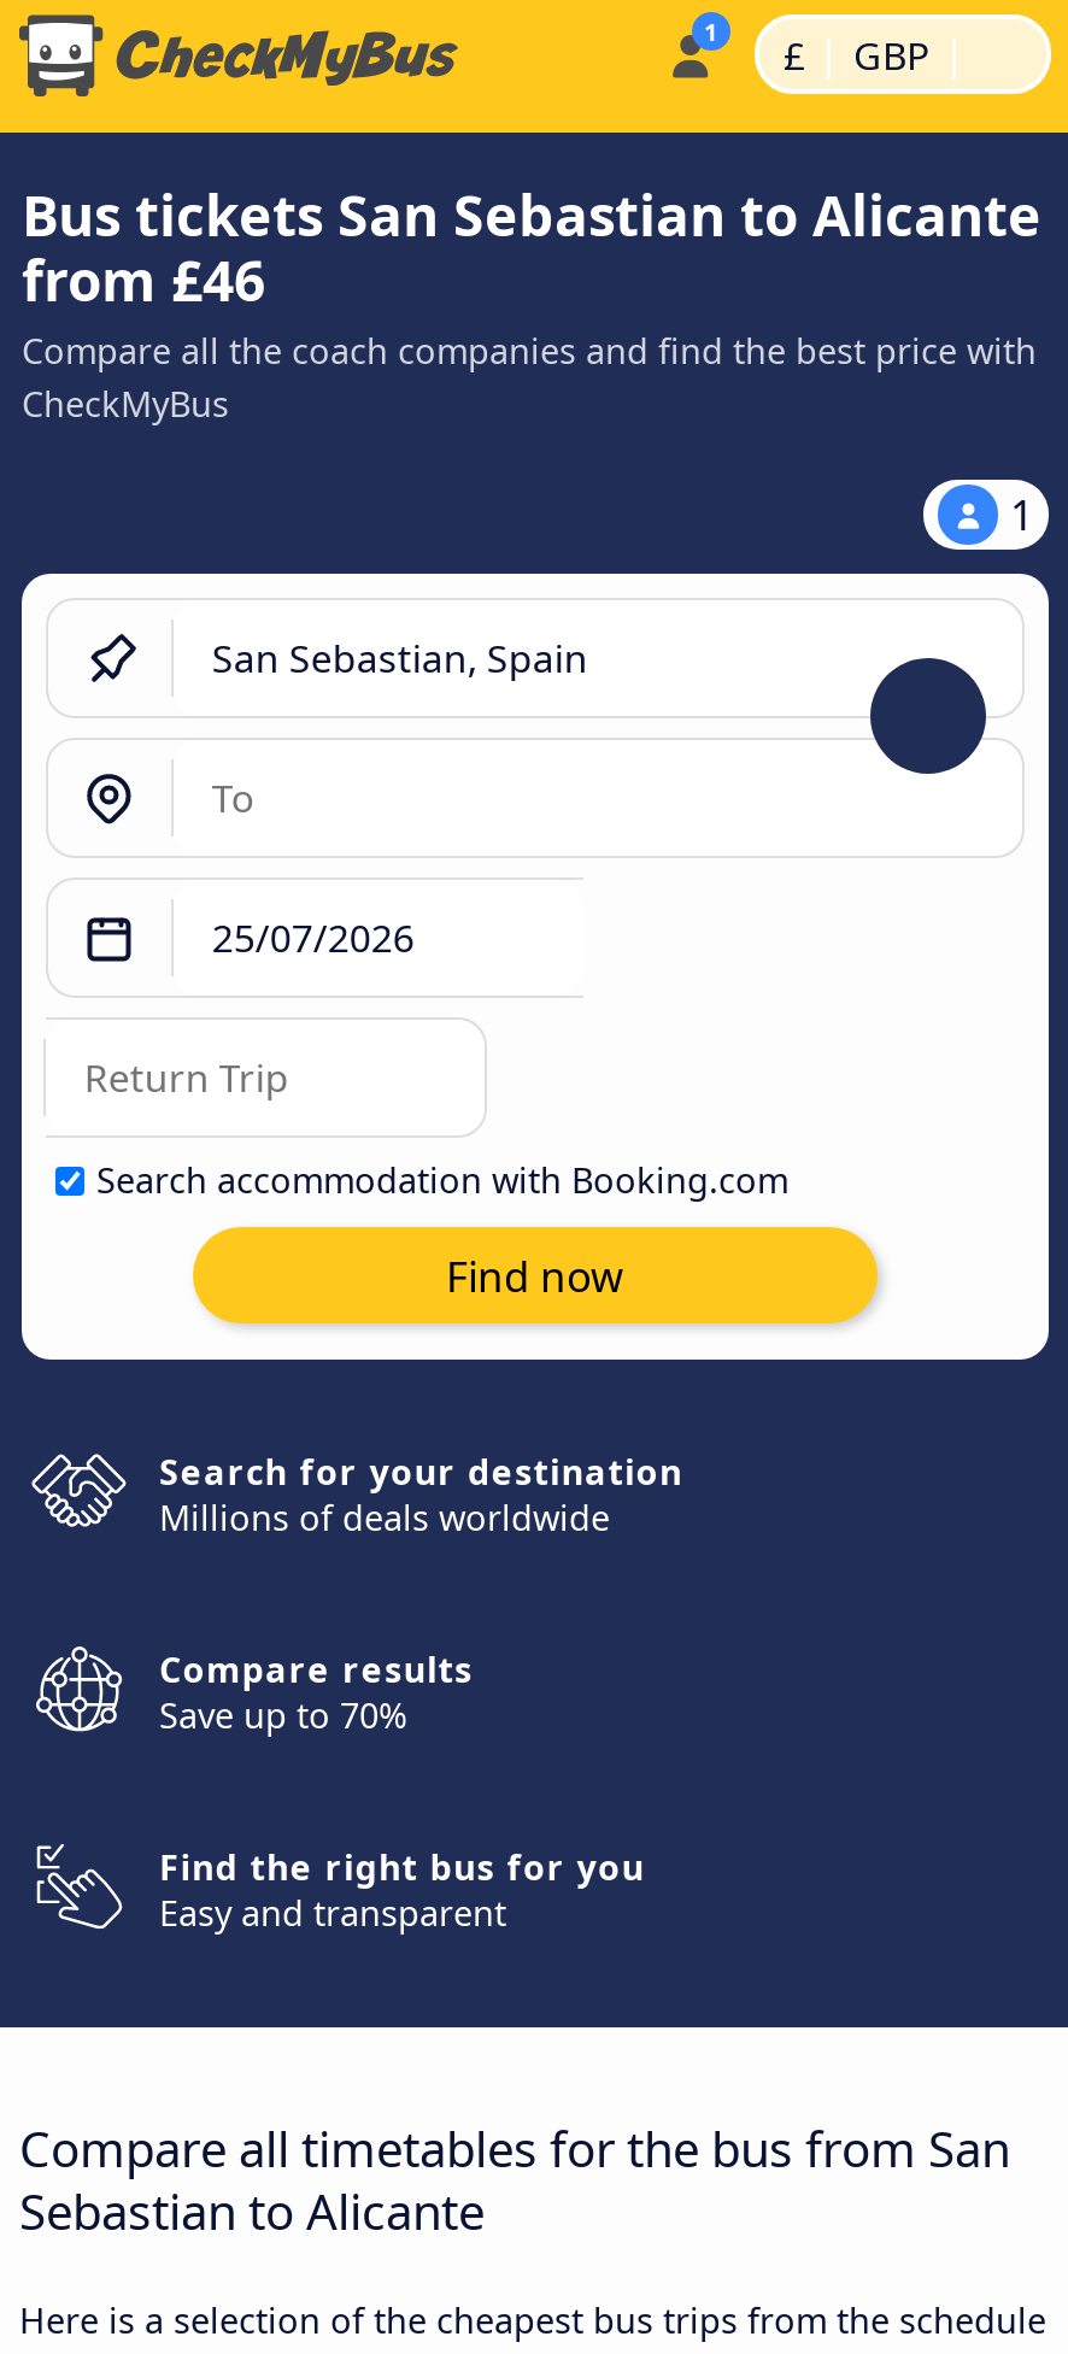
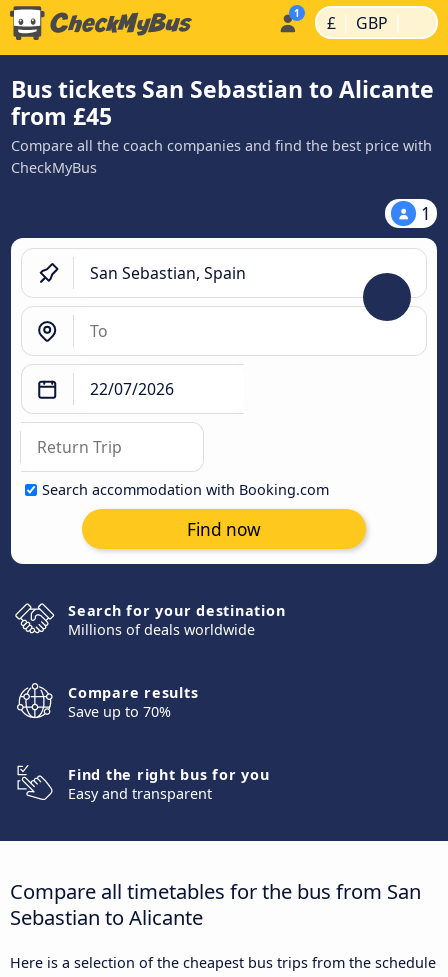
- from £46
+ from £45
